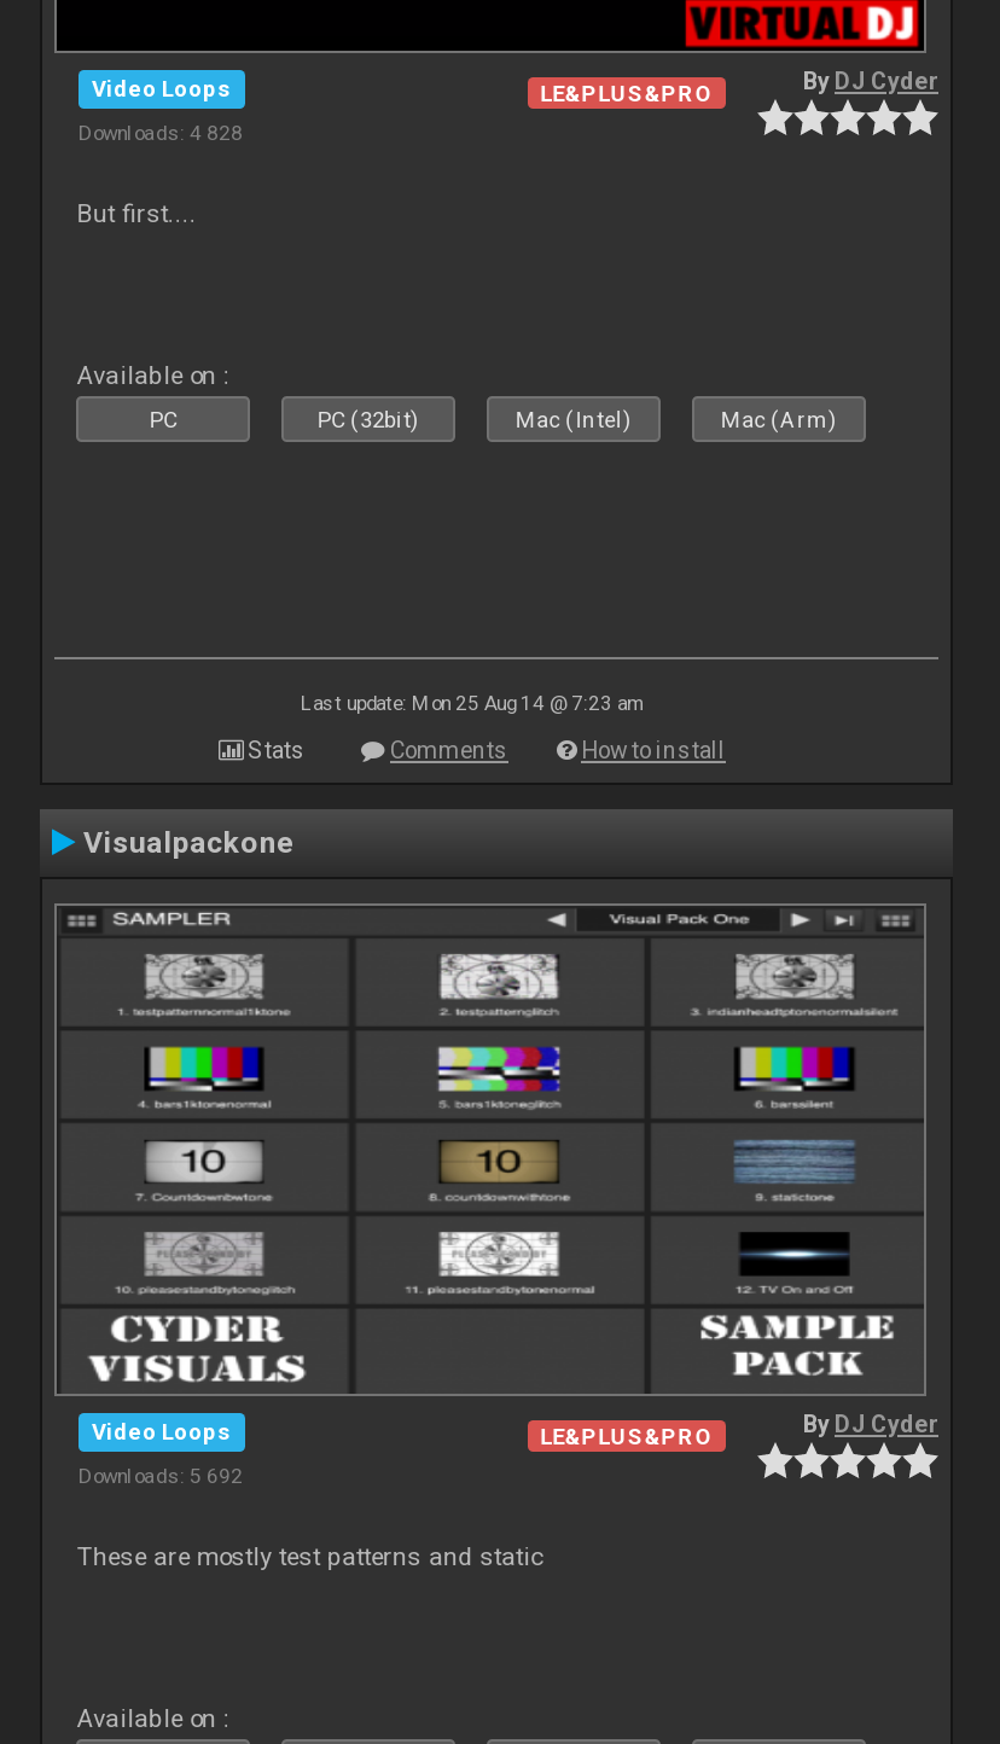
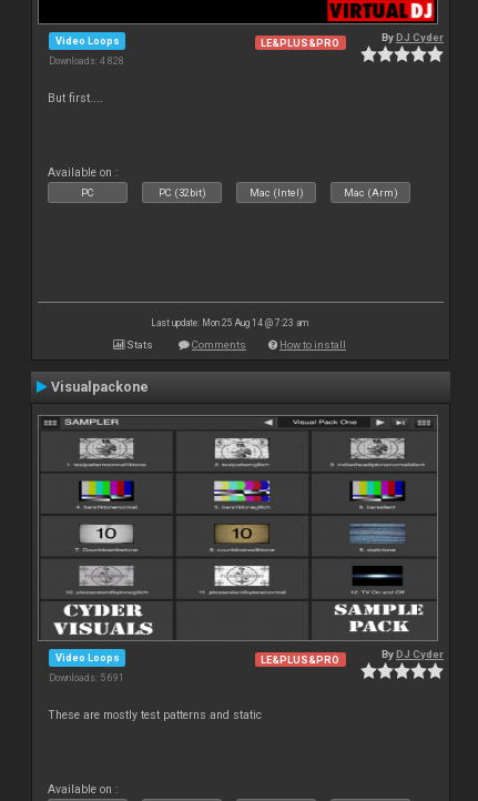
- Downloads: 5 692
+ Downloads: 5 691
